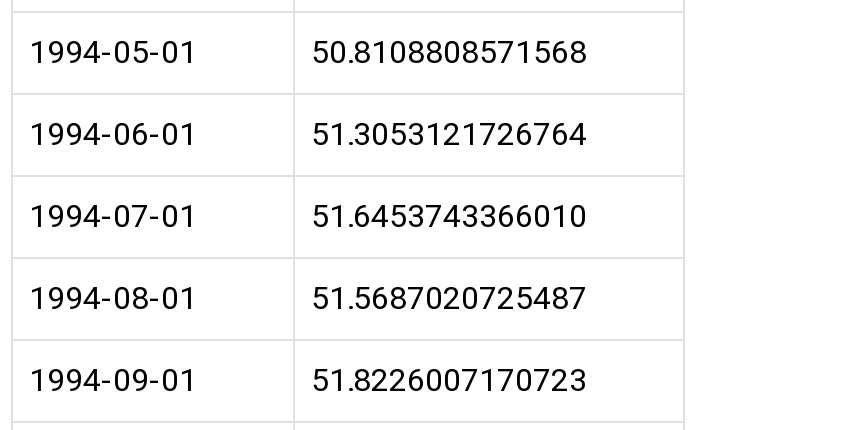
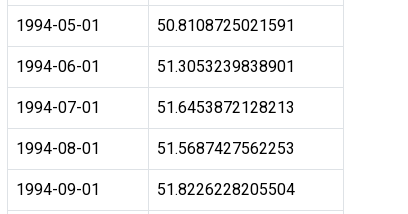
- 50.8108808571568
+ 50.8108725021591

- 51.3053121726764
+ 51.3053239838901

- 51.6453743366010
+ 51.6453872128213

- 51.5687020725487
+ 51.5687427562253

- 51.8226007170723
+ 51.8226228205504
